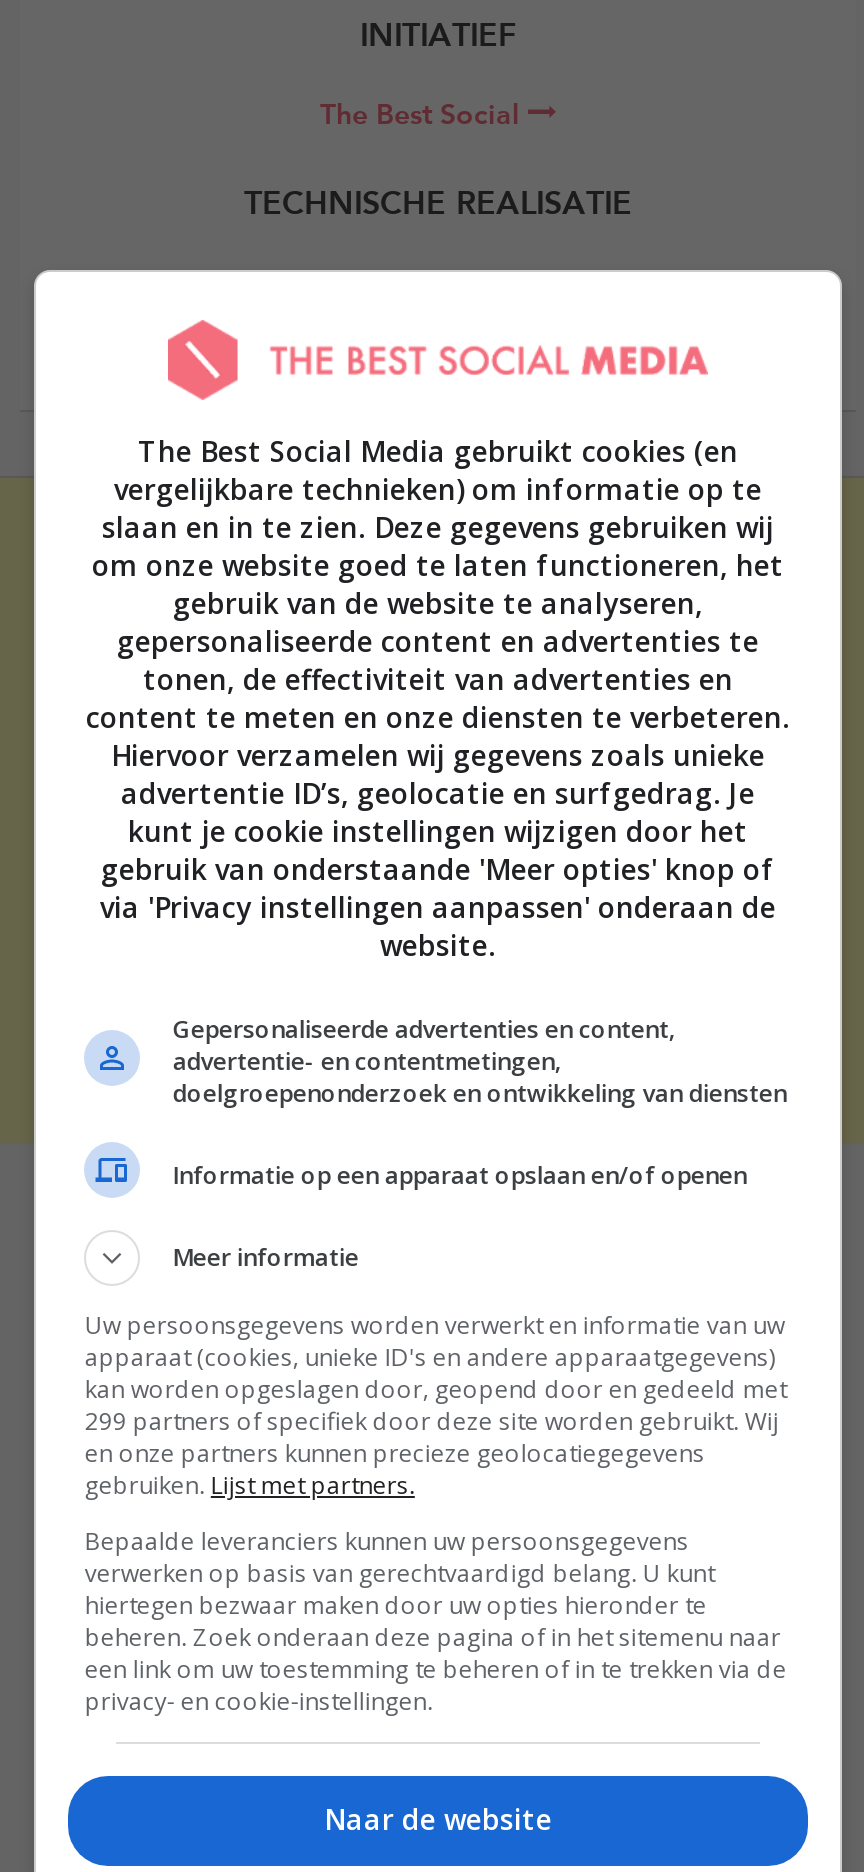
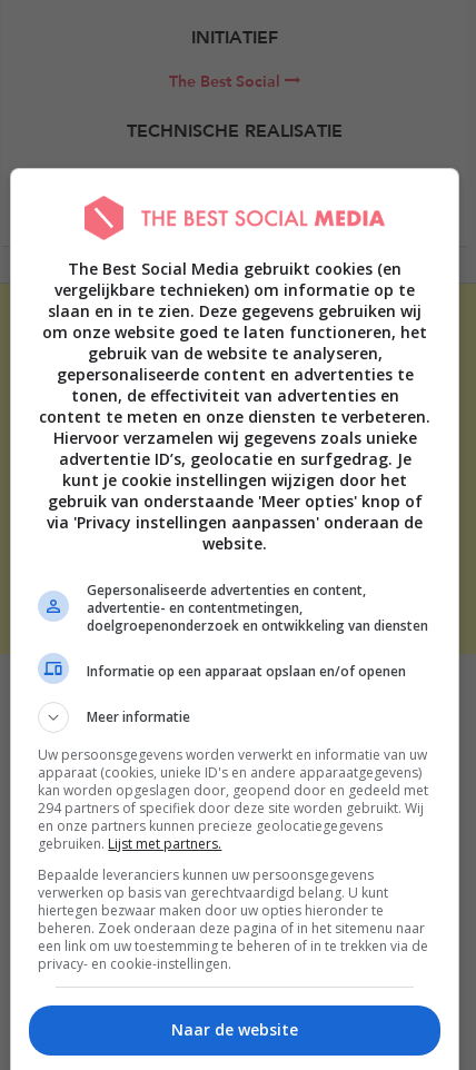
- 299 partners of specifiek door deze site worden gebruikt. Wij
+ 294 partners of specifiek door deze site worden gebruikt. Wij
